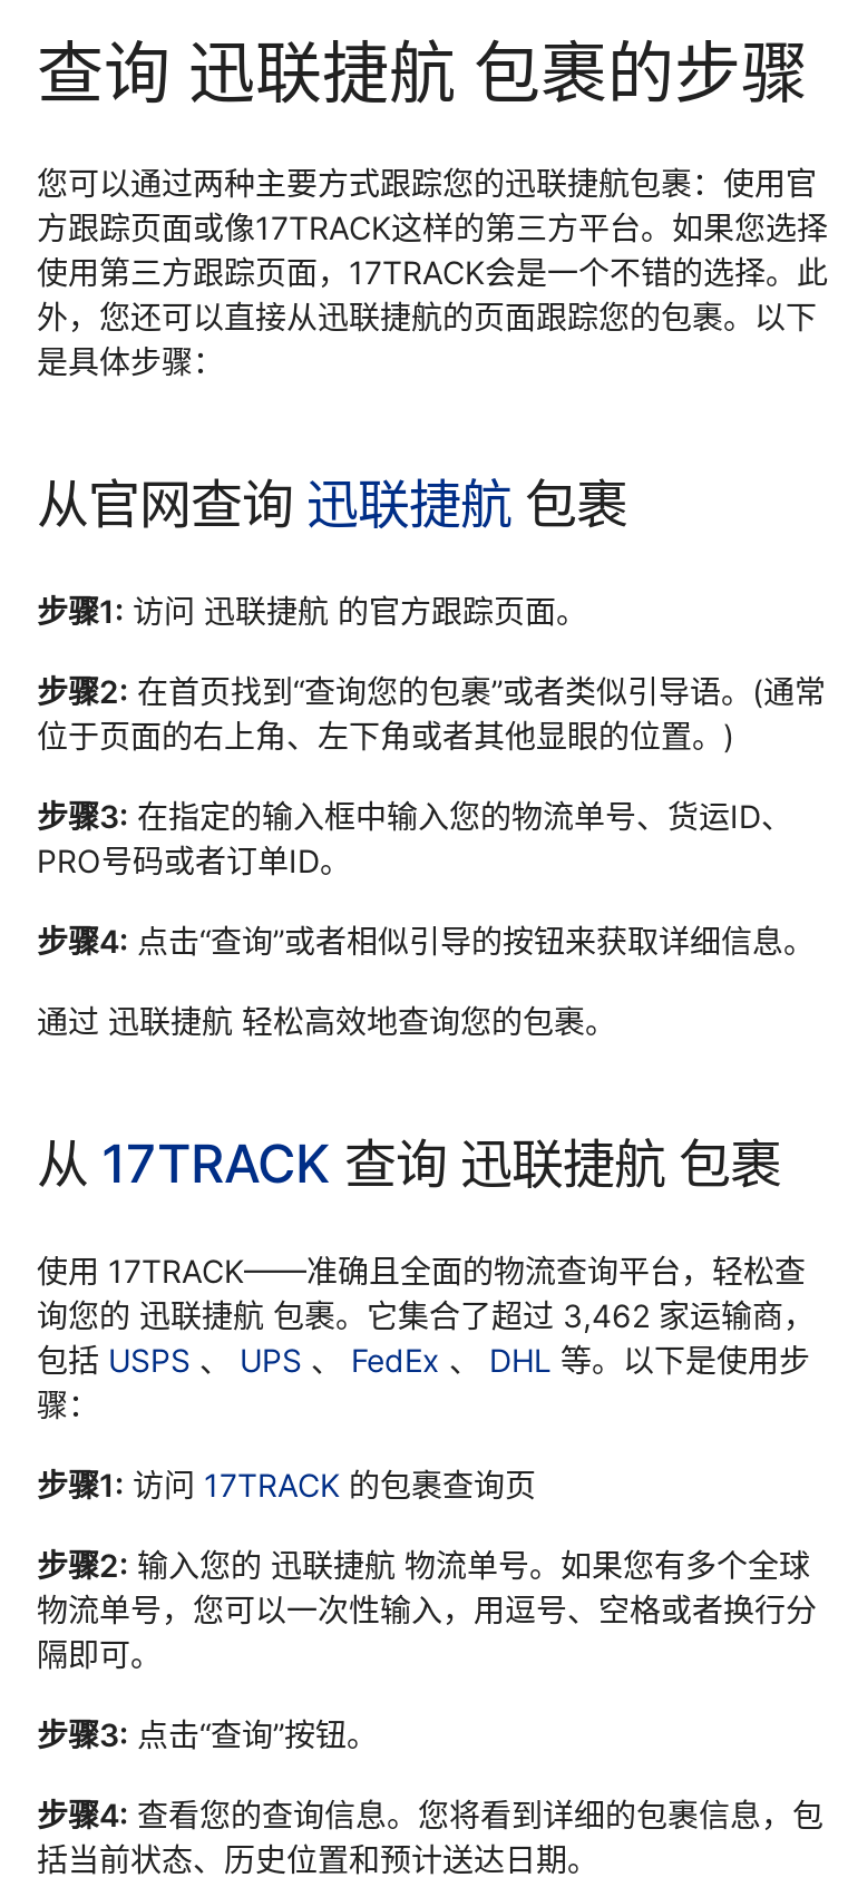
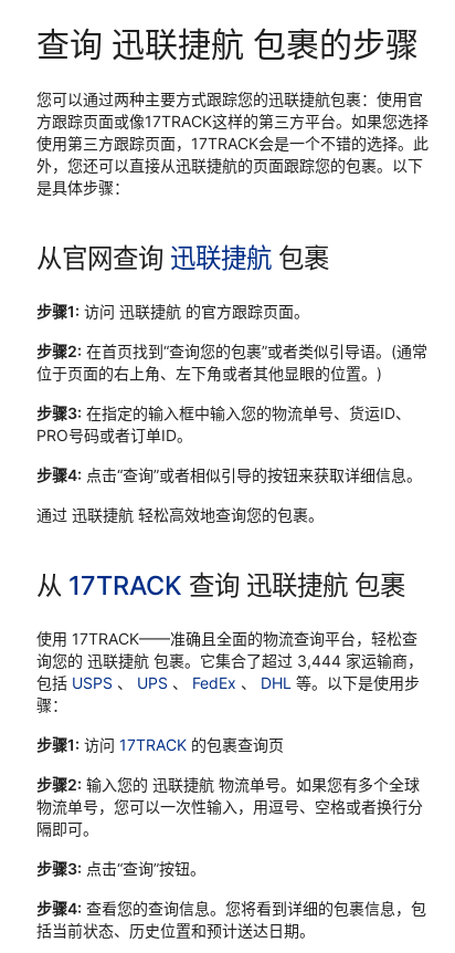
- 询您的 迅联捷航 包裹。它集合了超过 3,462 家运输商，
+ 询您的 迅联捷航 包裹。它集合了超过 3,444 家运输商，
